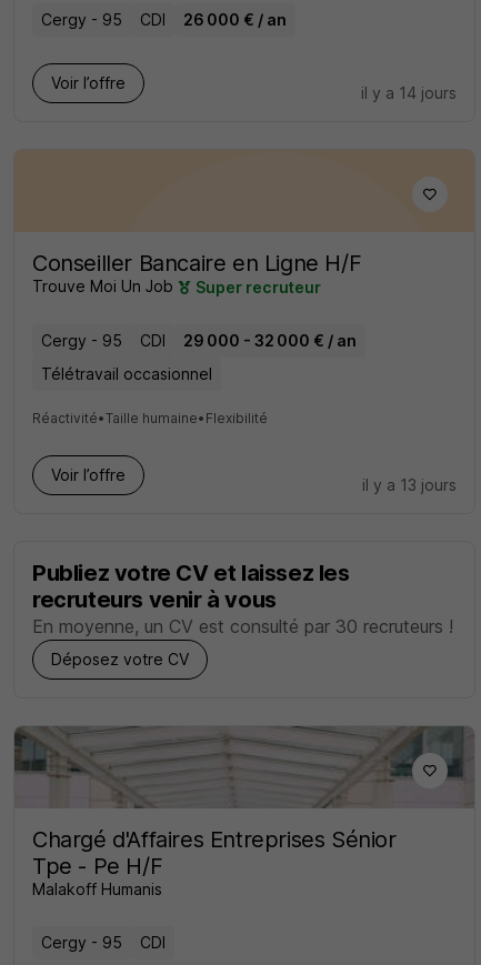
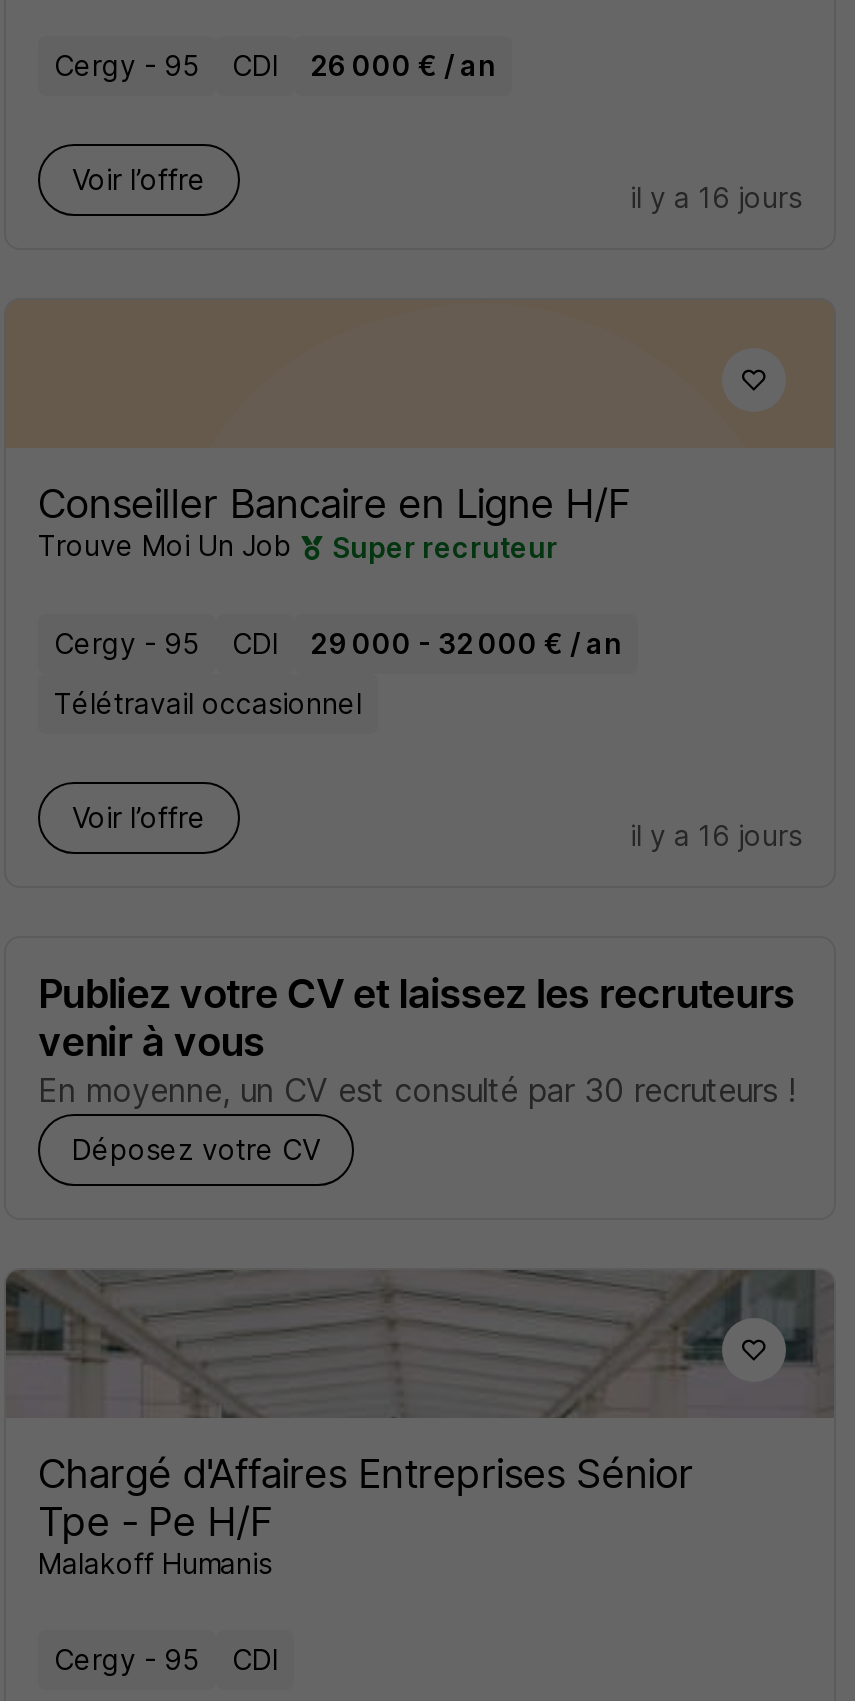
- il y a 14 jours
+ il y a 16 jours

- Réactivité•Taille humaine• Flexibilité

- il y a 13 jours
+ il y a 16 jours
